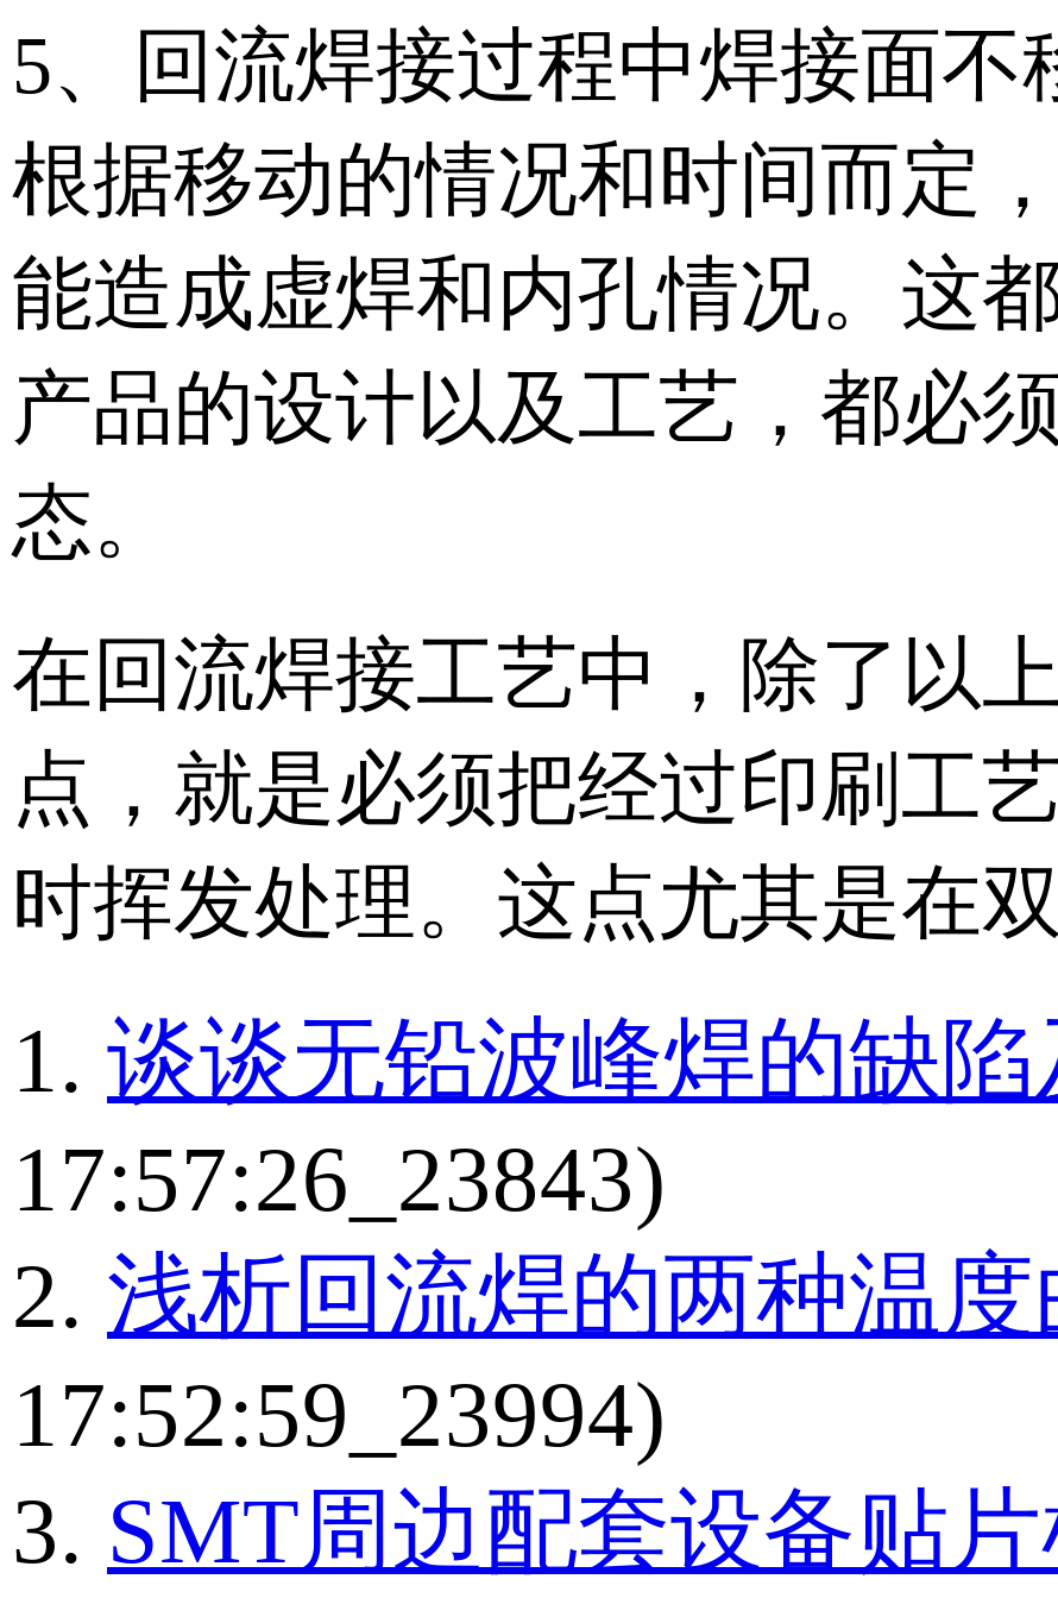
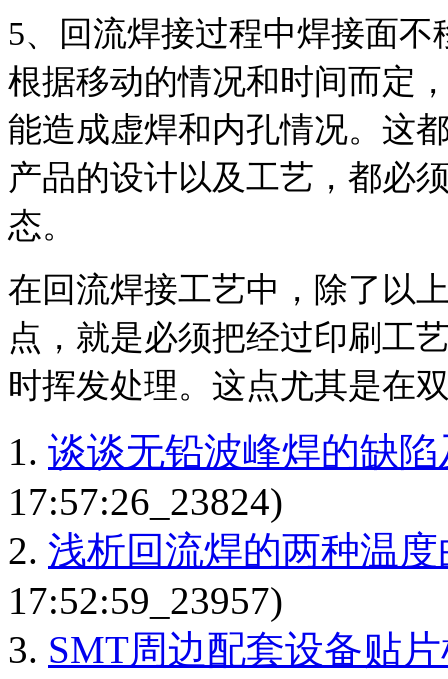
- 17:57:26_23843)
+ 17:57:26_23824)

- 17:52:59_23994)
+ 17:52:59_23957)
